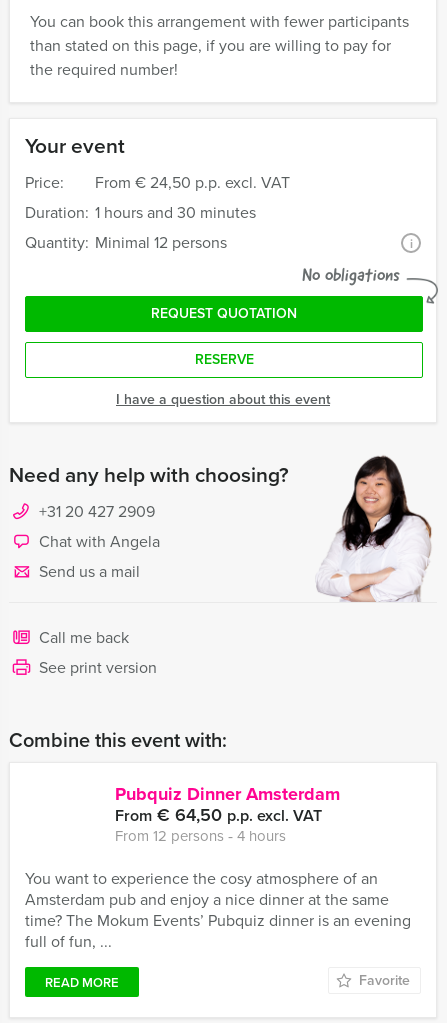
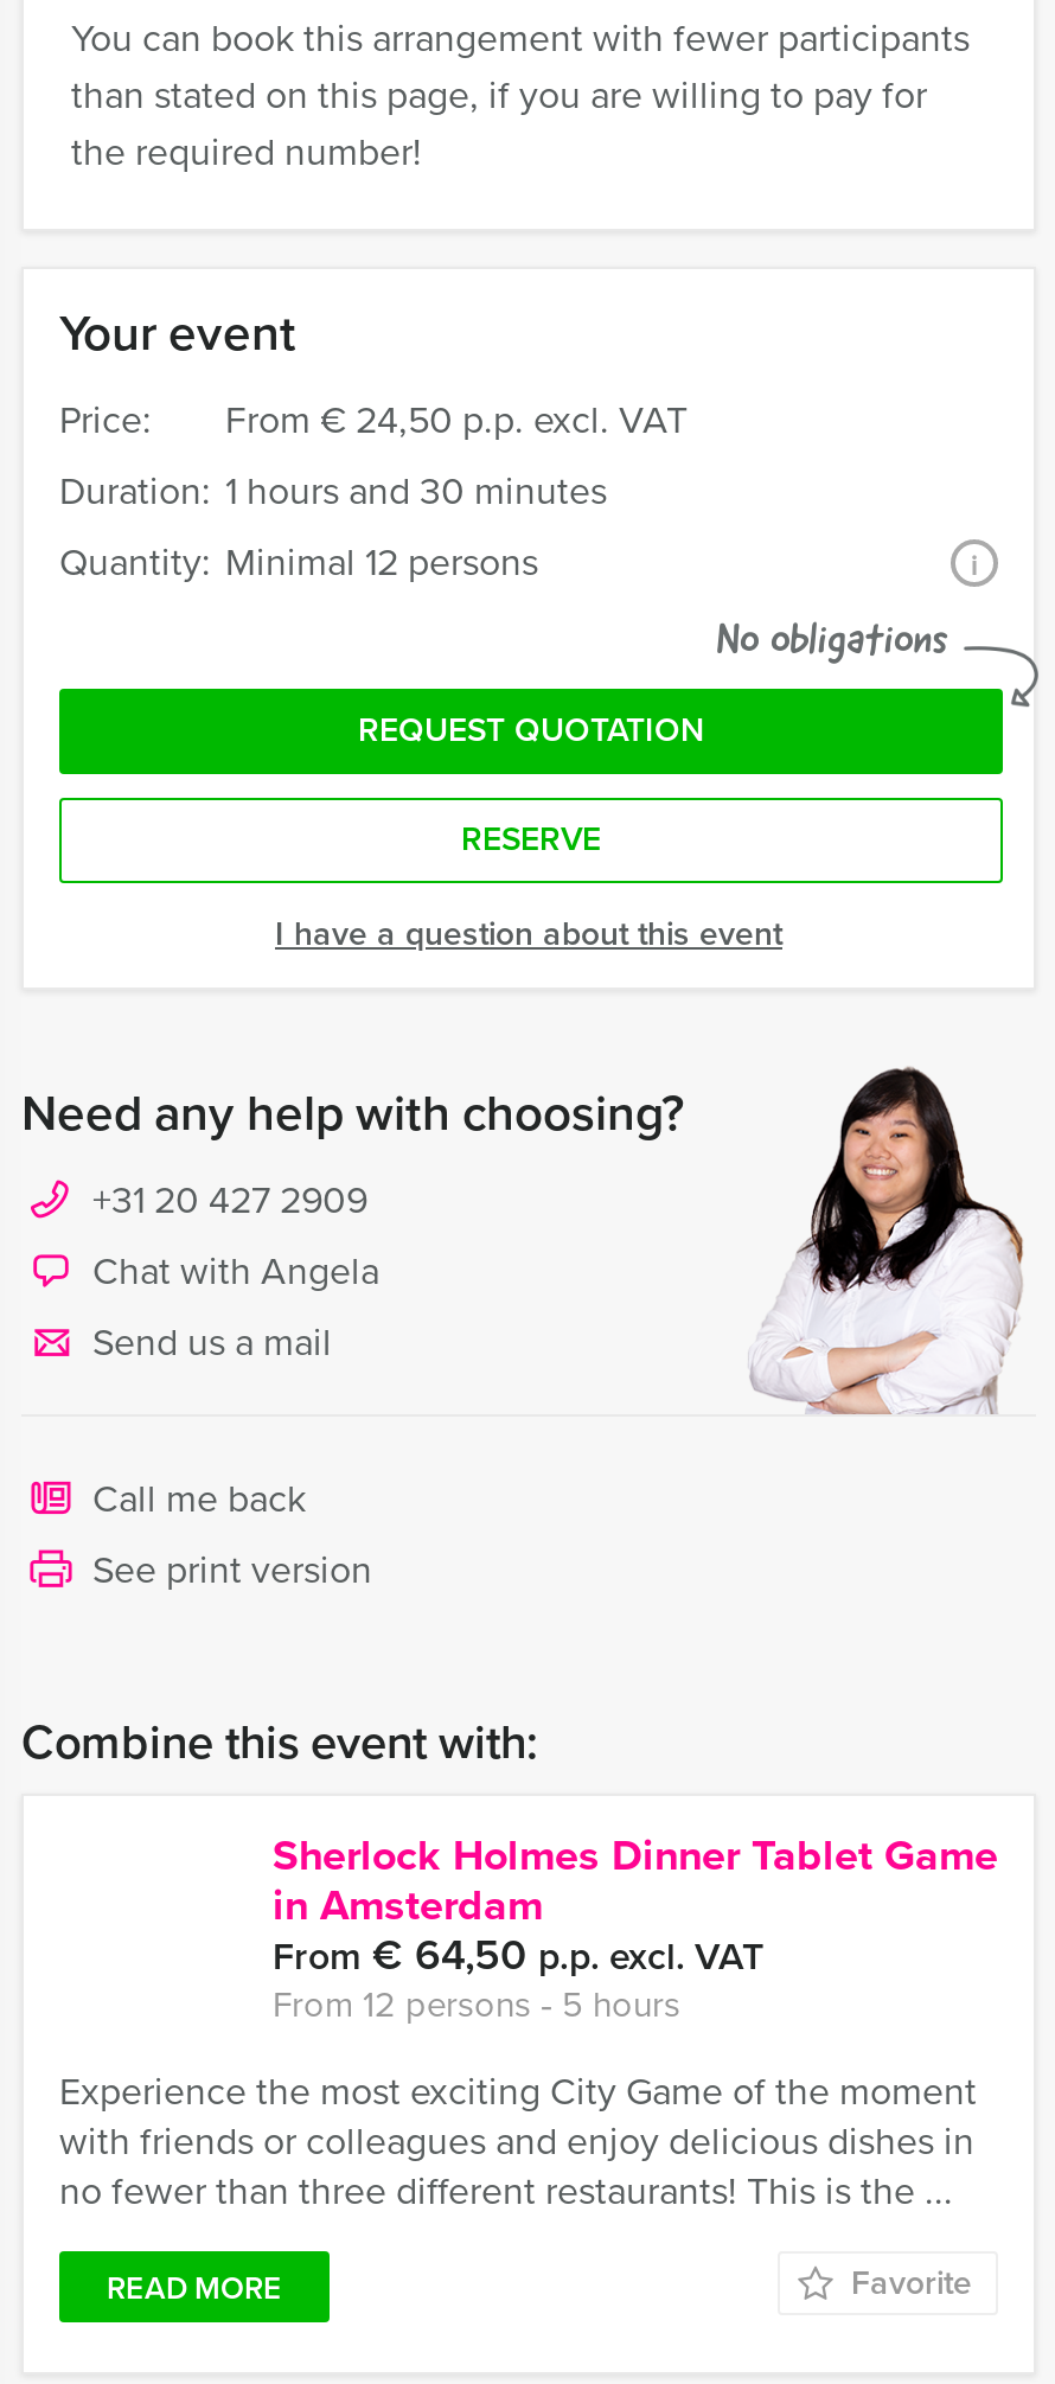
- Pubquiz Dinner Amsterdam
+ Sherlock Holmes Dinner Tablet Game
+ in Amsterdam

- From 12 persons ‐ 4 hours
+ From 12 persons ‐ 5 hours

- You want to experience the cosy atmosphere of an
- Amsterdam pub and enjoy a nice dinner at the same
- time? The Mokum Events’ Pubquiz dinner is an evening
- full of fun, ...
+ Experience the most exciting City Game of the moment
+ with friends or colleagues and enjoy delicious dishes in
+ no fewer than three different restaurants! This is the ...
